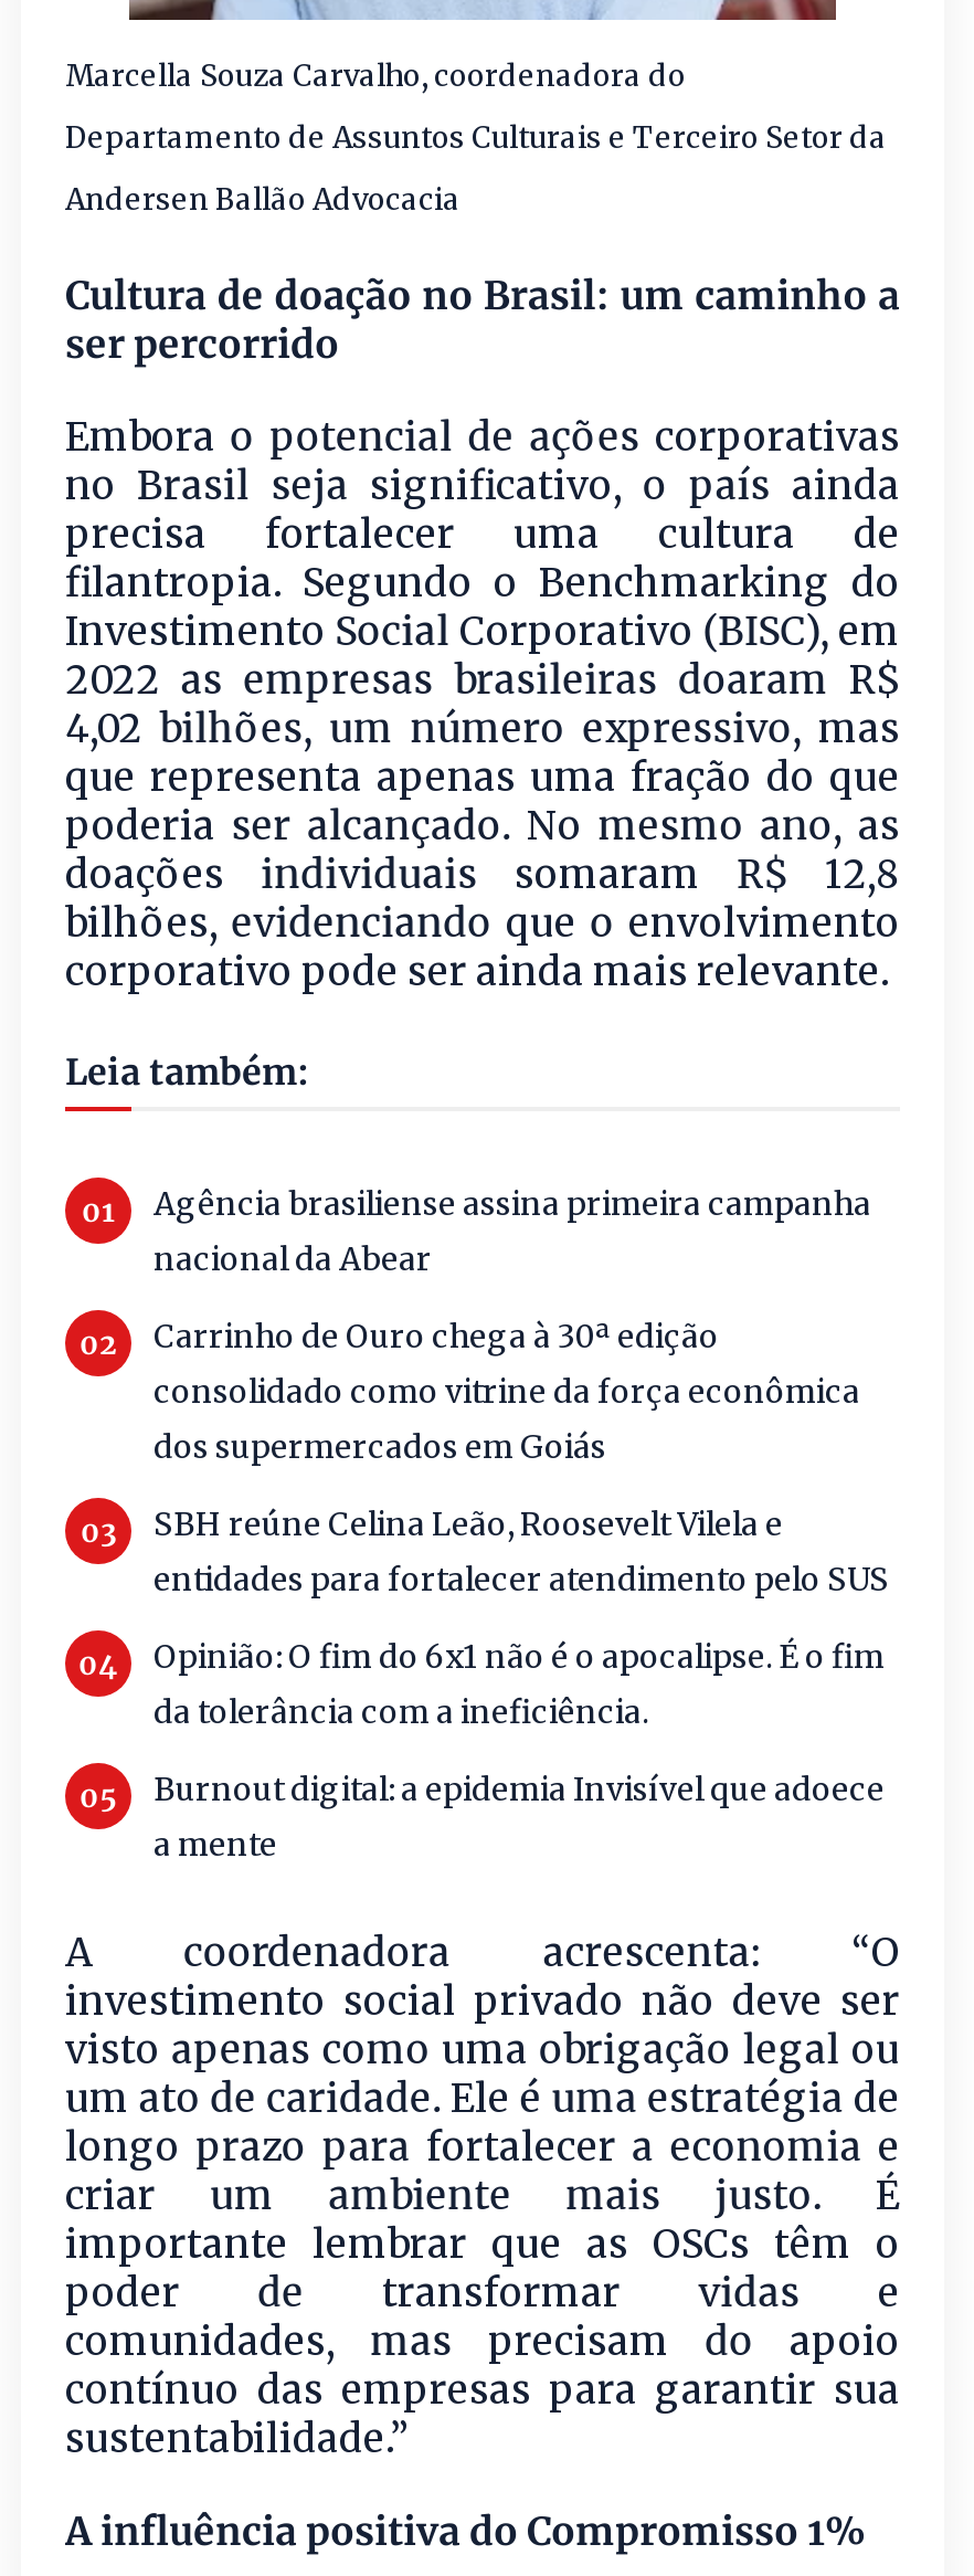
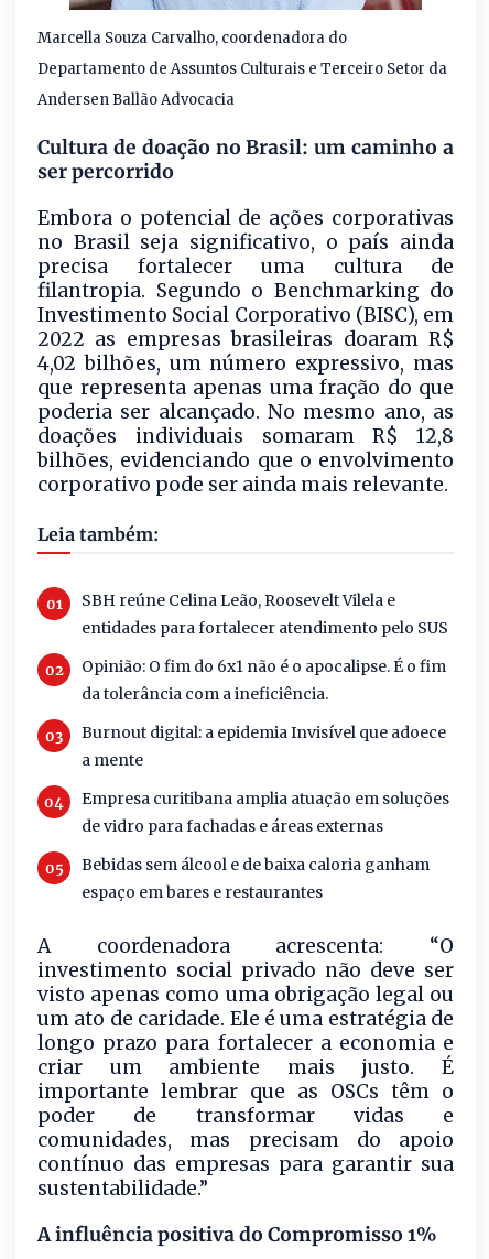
- Agência brasiliense assina primeira campanha
- nacional da Abear
- Carrinho de Ouro chega à 30ª edição
- consolidado como vitrine da força econômica
- dos supermercados em Goiás

moved up: SBH reúne Celina Leão, Roosevelt Vilela e | entidades para fortalecer atendimento pelo SUS | Opinião: O fim do 6x1 não é o apocalipse. É o fim | da tolerância com a ineficiência. | Burnout digital: a epidemia Invisível que adoece | a mente

+ Empresa curitibana amplia atuação em soluções
+ de vidro para fachadas e áreas externas
+ Bebidas sem álcool e de baixa caloria ganham
+ espaço em bares e restaurantes
